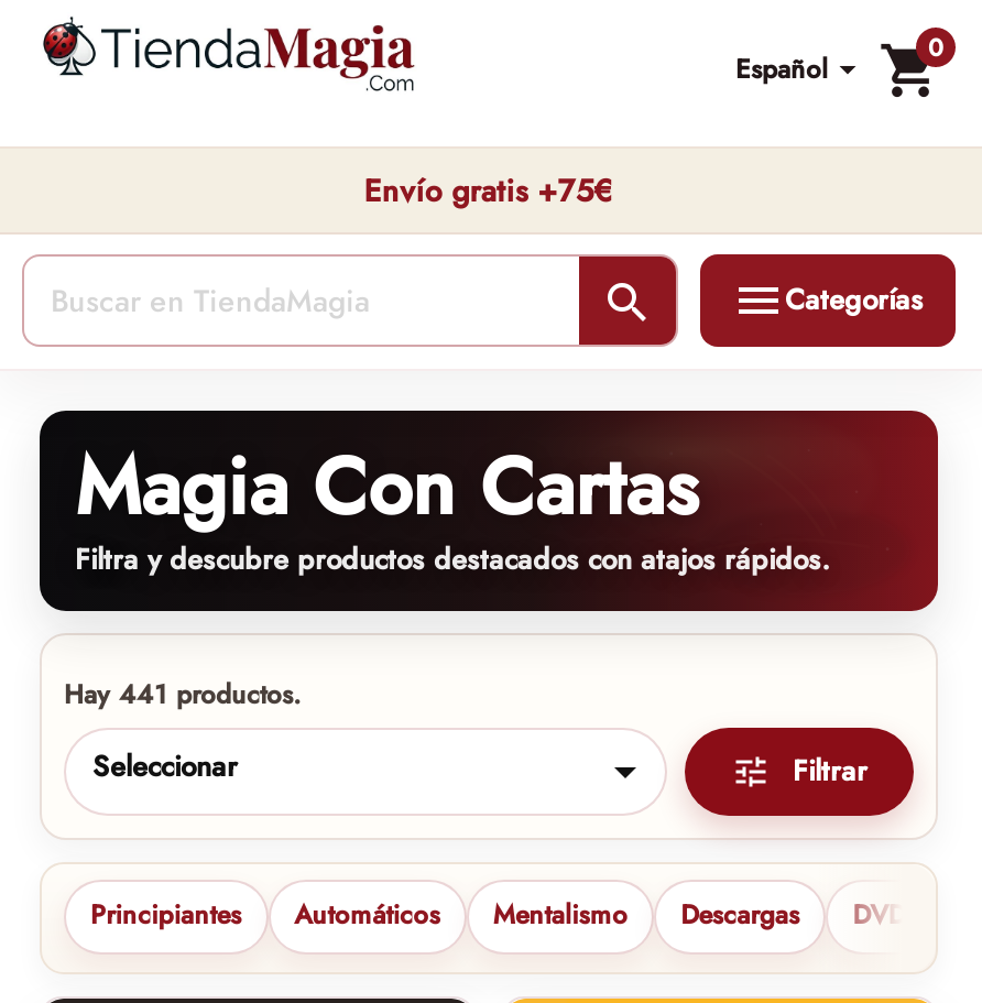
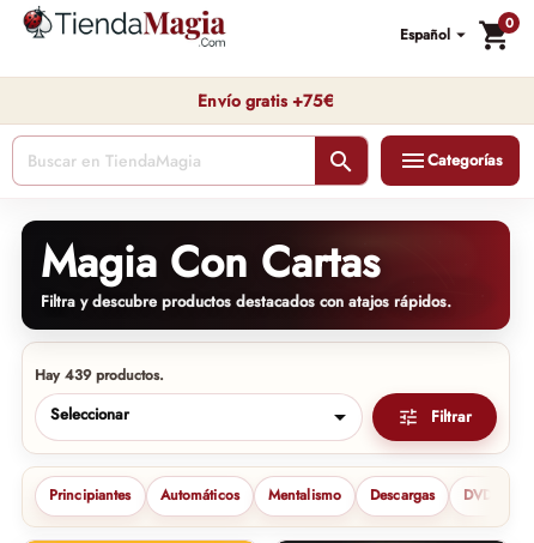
- Hay 441 productos.
+ Hay 439 productos.
